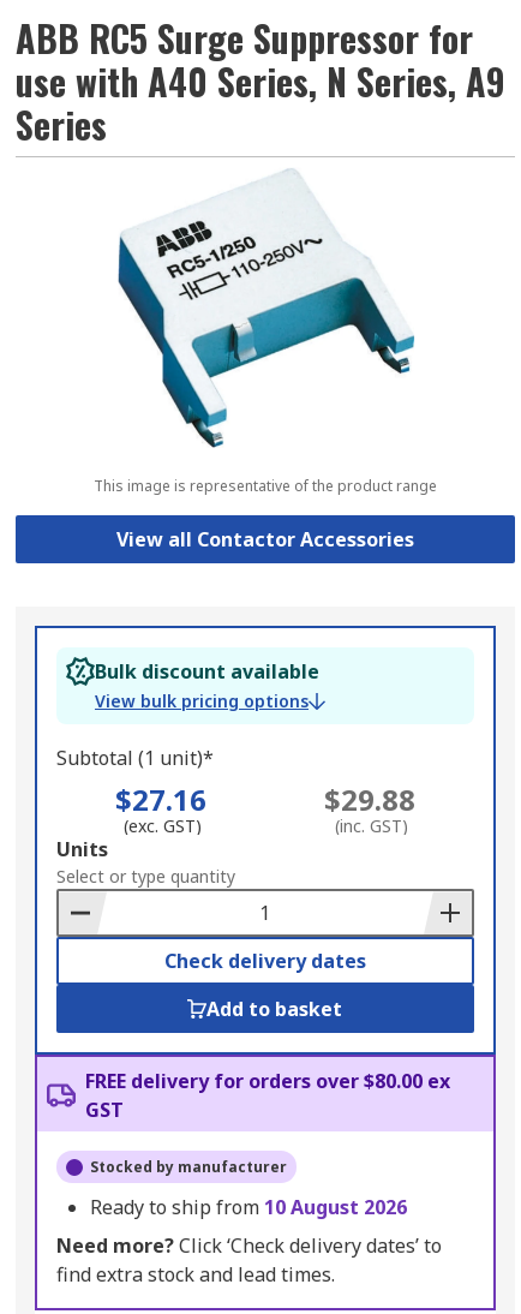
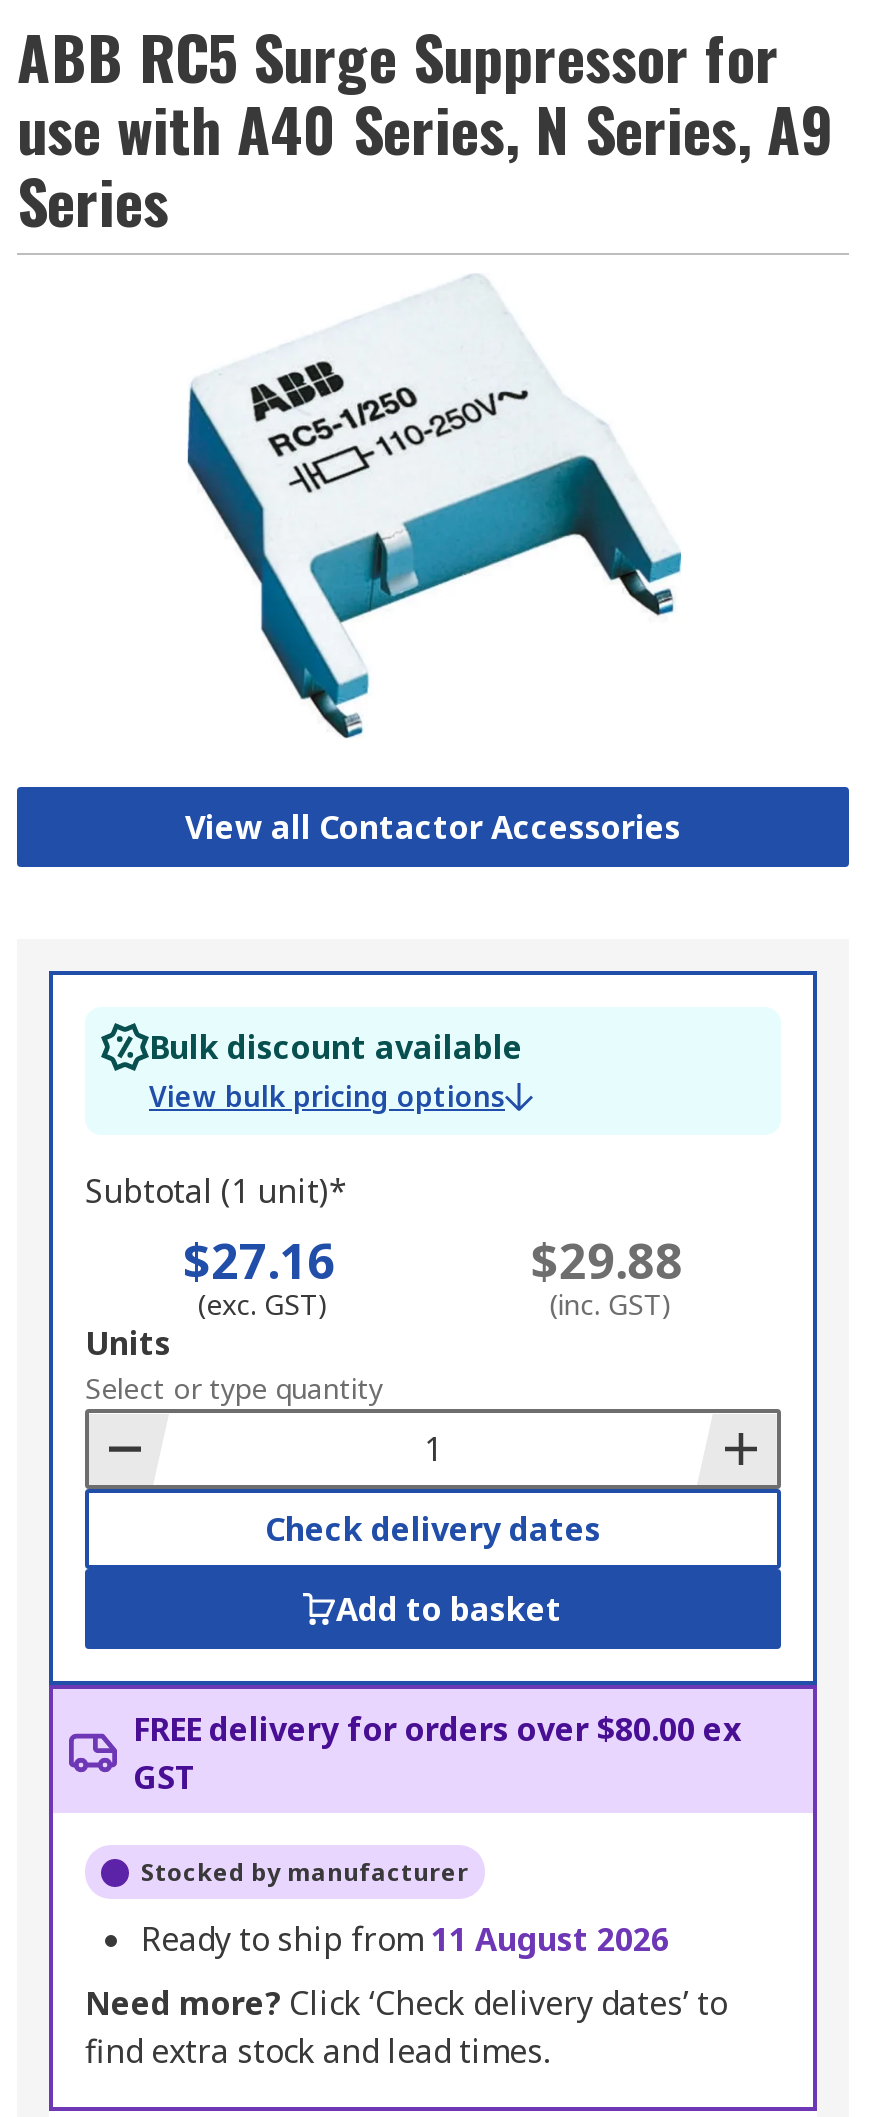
- This image is representative of the product range

- Ready to ship from 10 August 2026
+ Ready to ship from 11 August 2026
